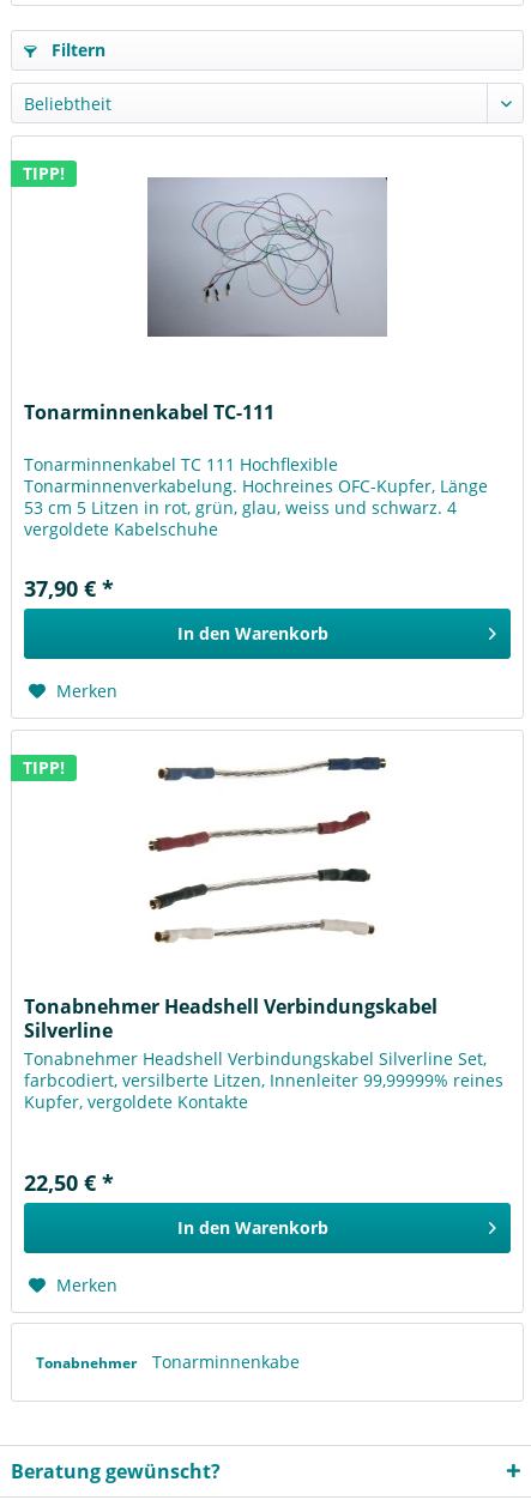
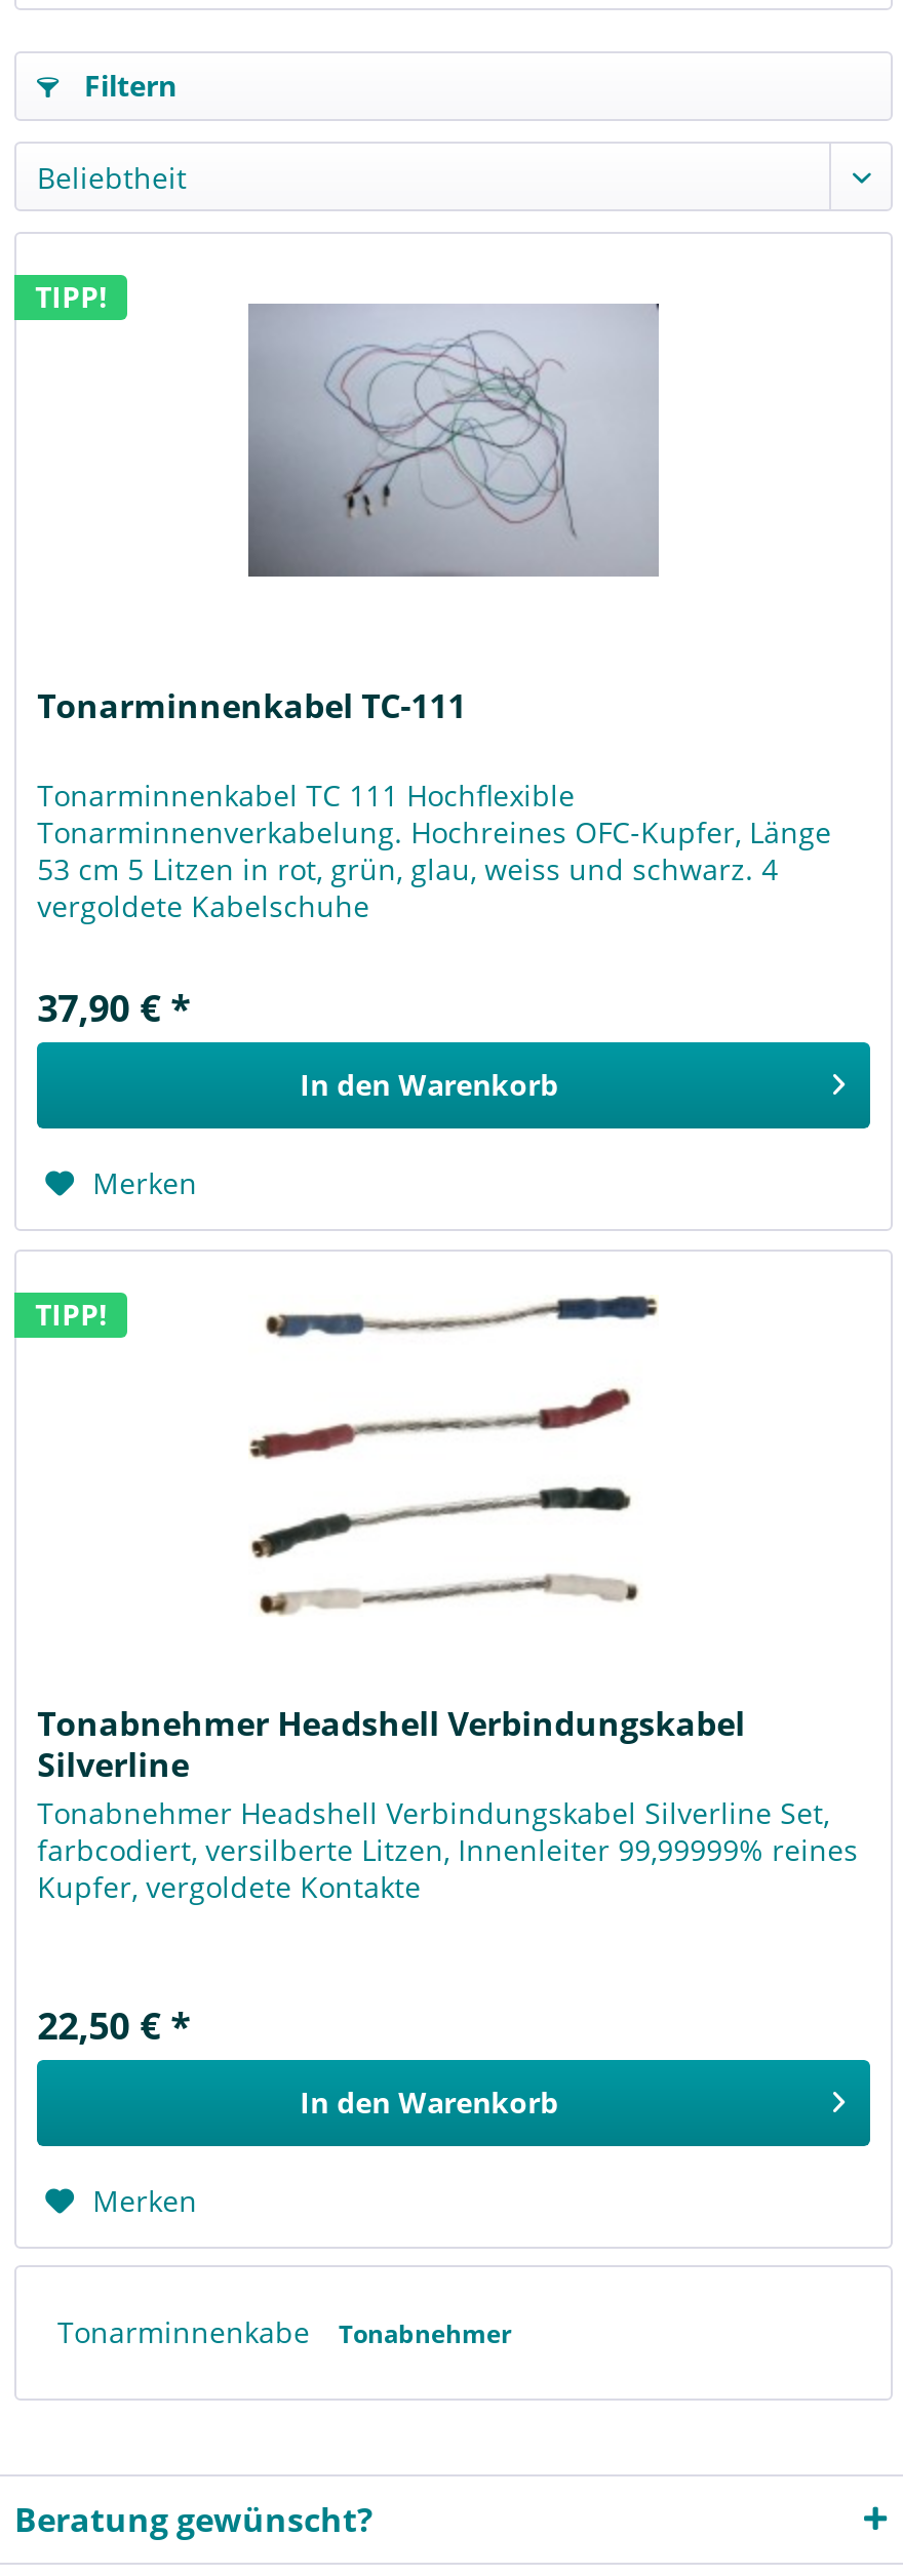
- Tonabnehmer Tonarminnenkabe
+ Tonarminnenkabe Tonabnehmer
